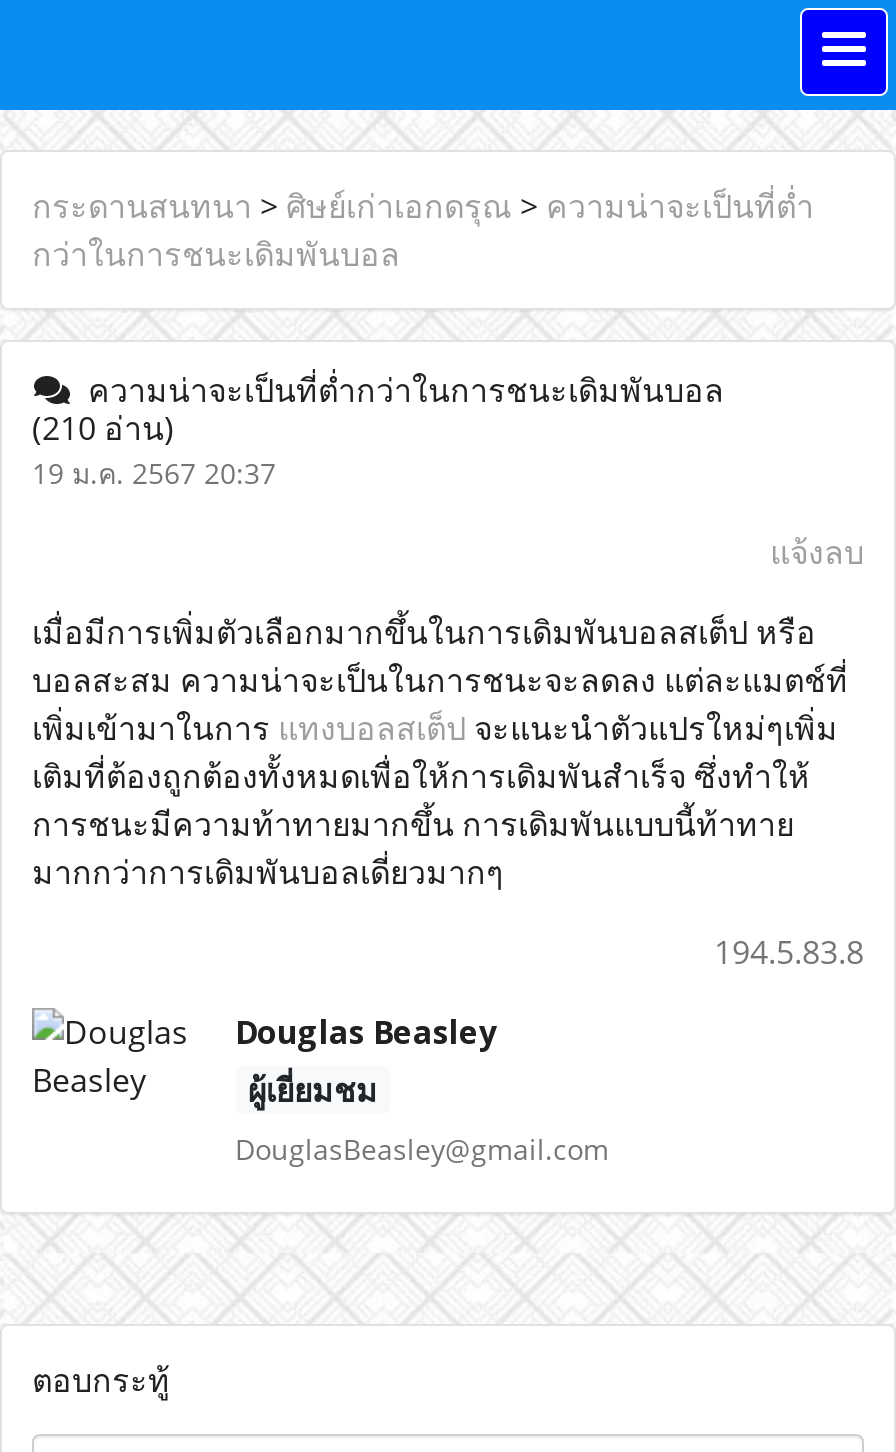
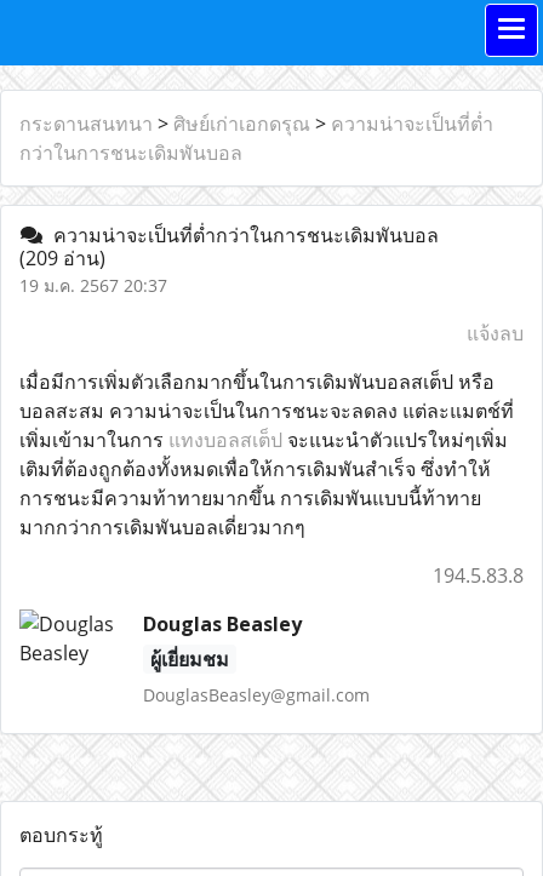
- (210 อ่าน)
+ (209 อ่าน)
